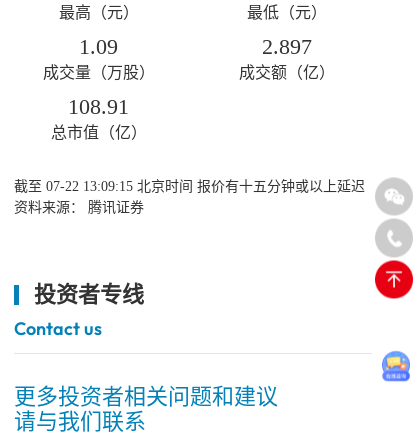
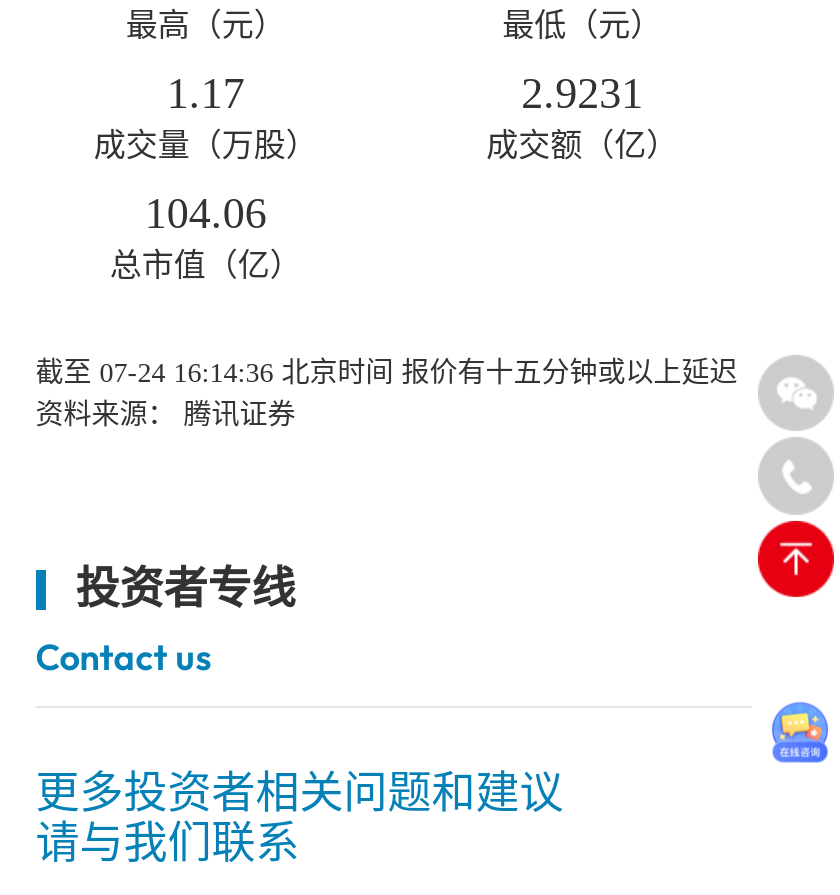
- 1.09
+ 1.17

- 2.897
+ 2.9231

- 108.91
+ 104.06

- 截至07-22 13:09:15北京时间 报价有十五分钟或以上延迟
+ 截至07-24 16:14:36北京时间 报价有十五分钟或以上延迟
